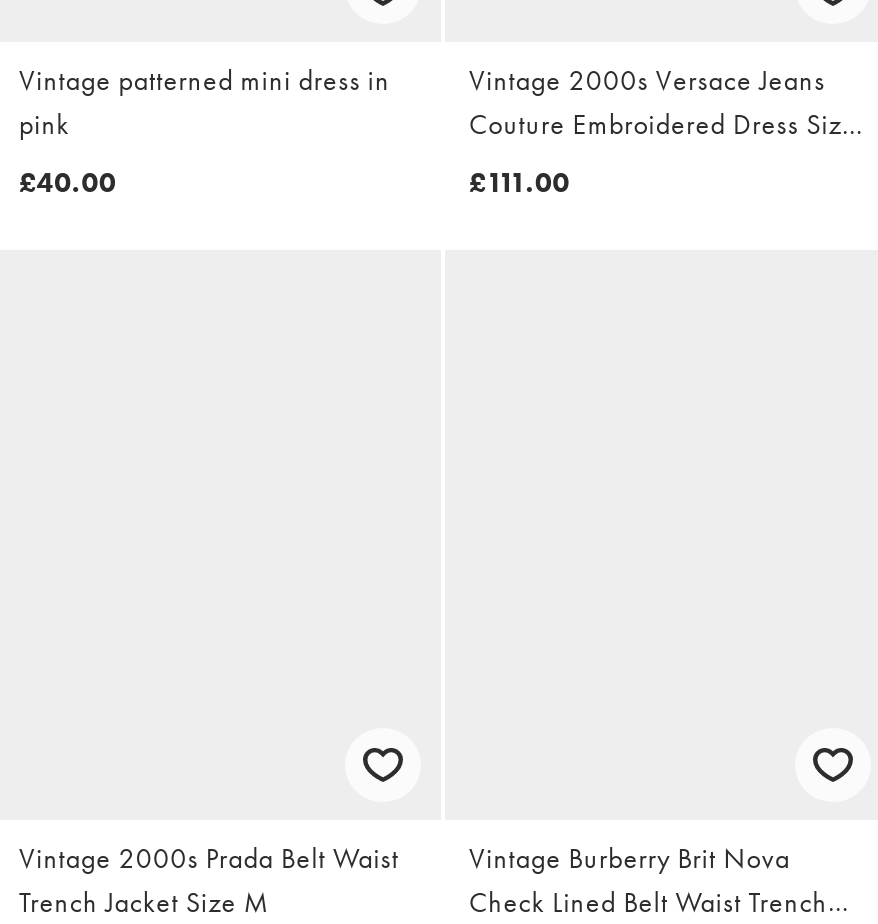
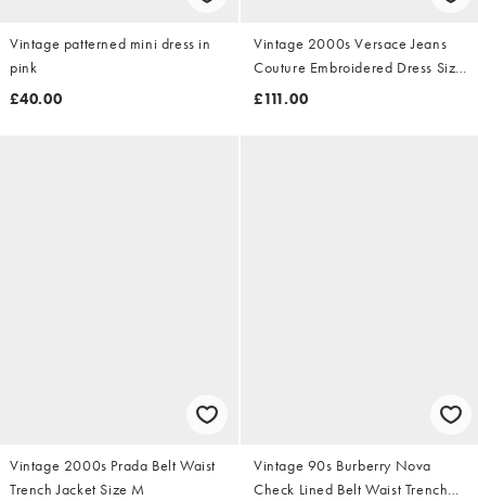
- Vintage Burberry Brit Nova
+ Vintage 90s Burberry Nova
